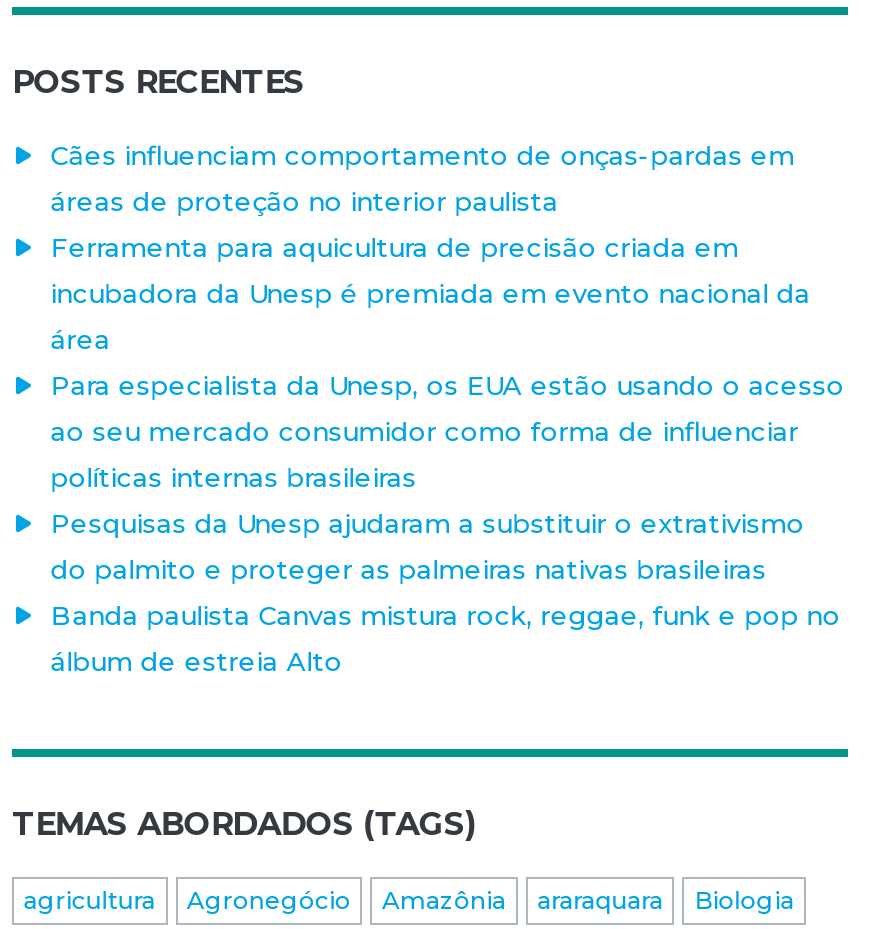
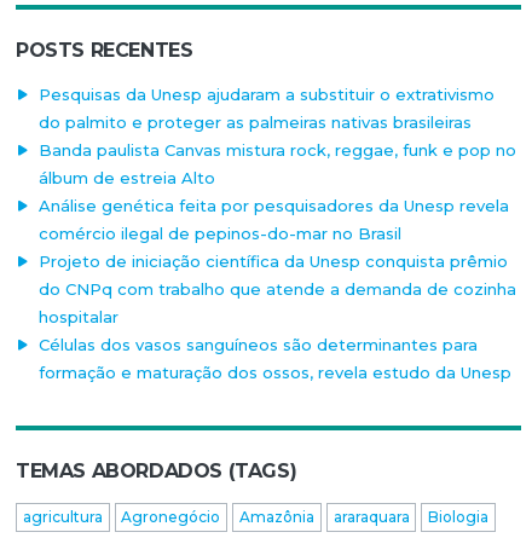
- Cães influenciam comportamento de onças-pardas em
- áreas de proteção no interior paulista
- Ferramenta para aquicultura de precisão criada em
- incubadora da Unesp é premiada em evento nacional da
- área
- Para especialista da Unesp, os EUA estão usando o acesso
- ao seu mercado consumidor como forma de influenciar
- políticas internas brasileiras

moved up: Pesquisas da Unesp ajudaram a substituir o extrativismo | do palmito e proteger as palmeiras nativas brasileiras | Banda paulista Canvas mistura rock, reggae, funk e pop no | álbum de estreia Alto

+ Análise genética feita por pesquisadores da Unesp revela
+ comércio ilegal de pepinos-do-mar no Brasil
+ Projeto de iniciação científica da Unesp conquista prêmio
+ do CNPq com trabalho que atende a demanda de cozinha
+ hospitalar
+ Células dos vasos sanguíneos são determinantes para
+ formação e maturação dos ossos, revela estudo da Unesp
